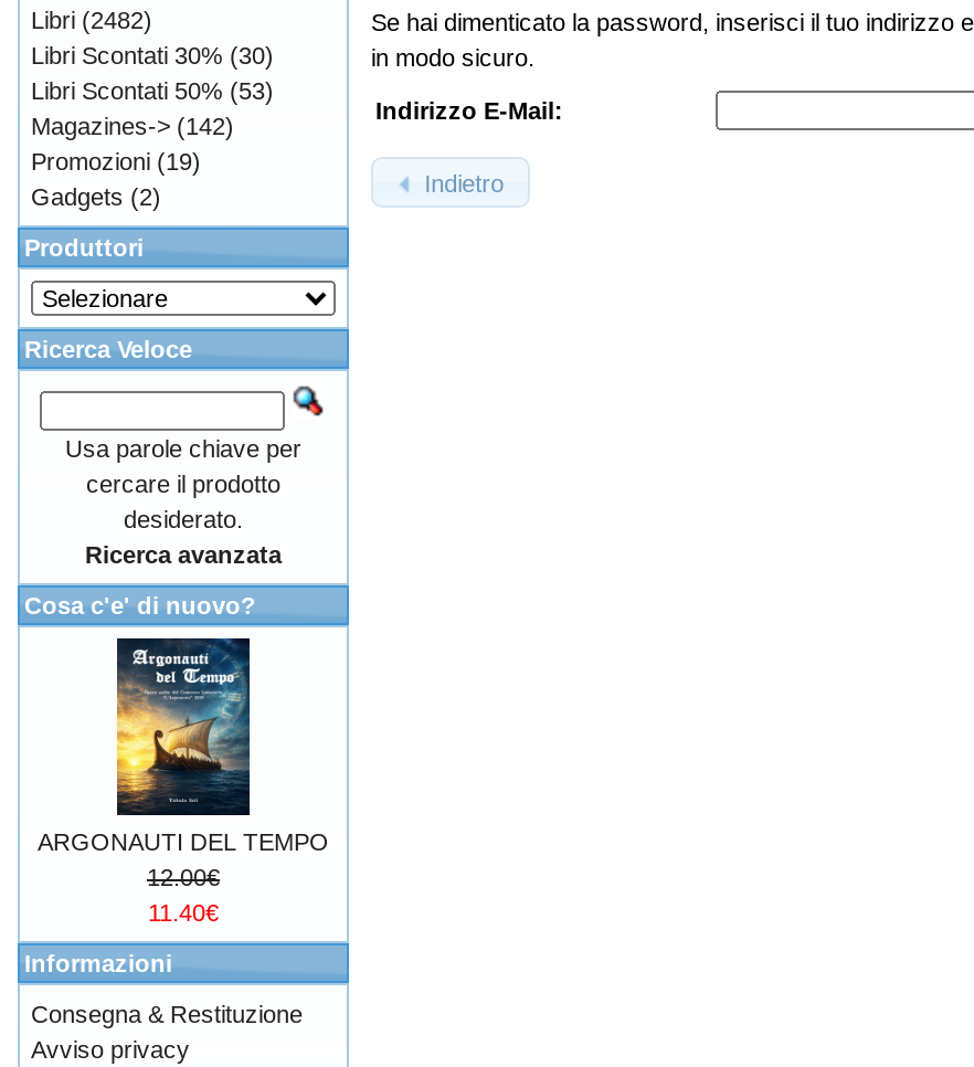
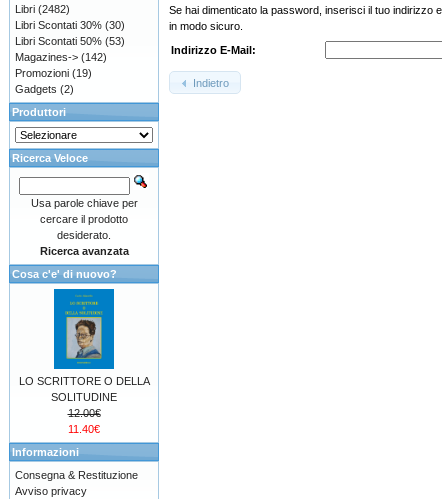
- [image]
- ARGONAUTI DEL TEMPO
+ [image]
+ LO SCRITTORE O DELLA
+ SOLITUDINE
